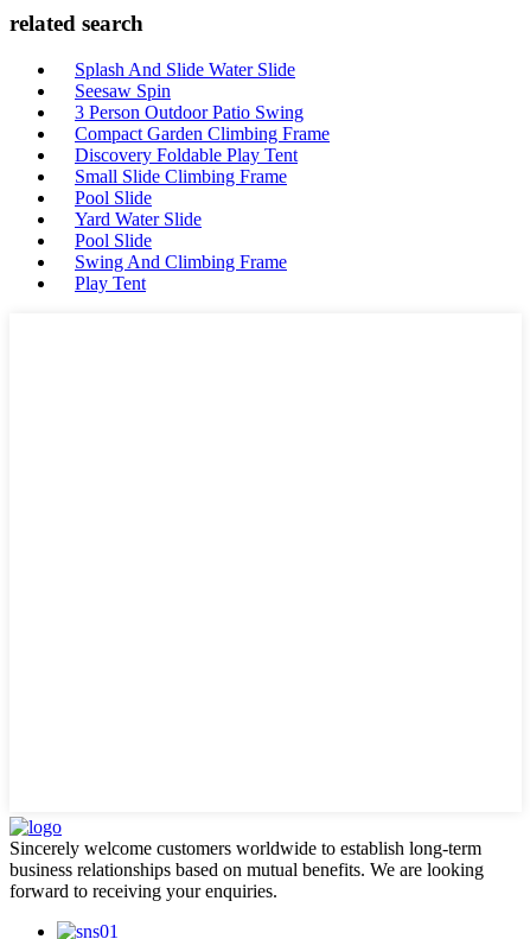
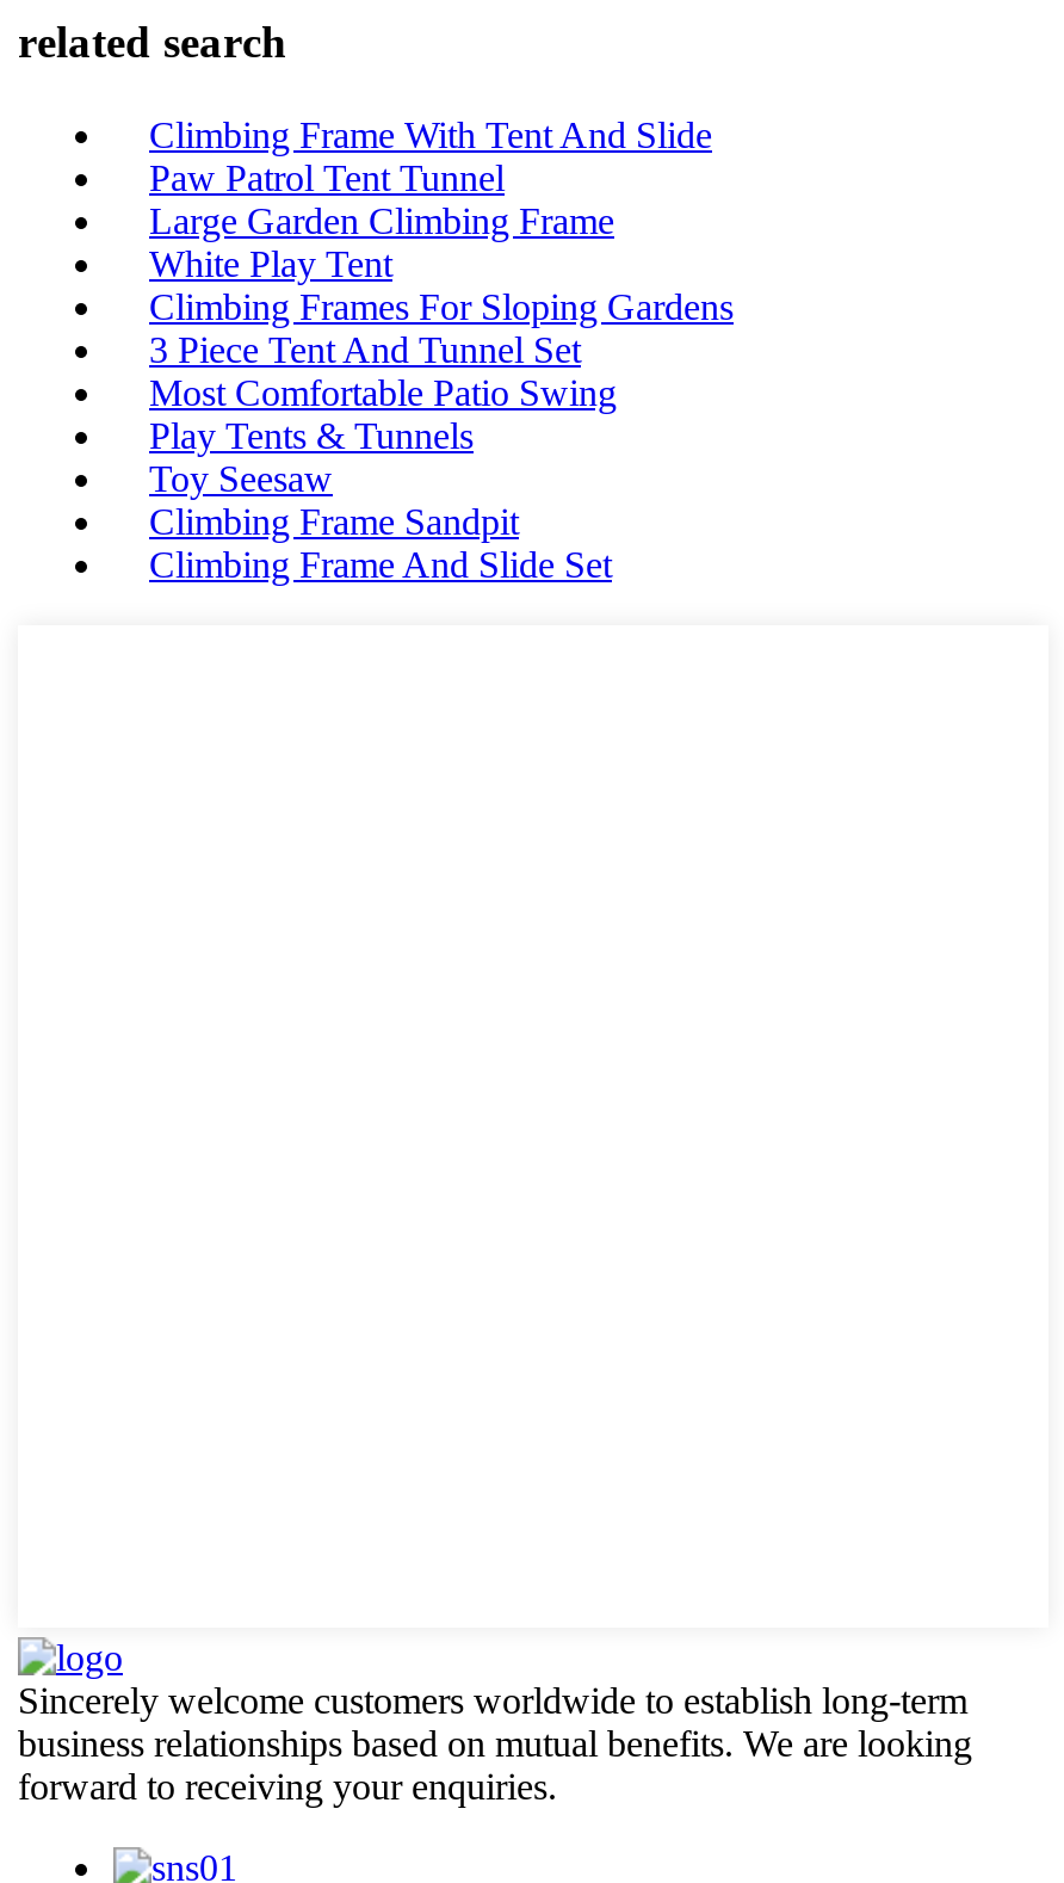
- Splash And Slide Water Slide
- Seesaw Spin
- 3 Person Outdoor Patio Swing
- Compact Garden Climbing Frame
- Discovery Foldable Play Tent
- Small Slide Climbing Frame
- Pool Slide
- Yard Water Slide
- Pool Slide
- Swing And Climbing Frame
- Play Tent
+ Climbing Frame With Tent And Slide
+ Paw Patrol Tent Tunnel
+ Large Garden Climbing Frame
+ White Play Tent
+ Climbing Frames For Sloping Gardens
+ 3 Piece Tent And Tunnel Set
+ Most Comfortable Patio Swing
+ Play Tents & Tunnels
+ Toy Seesaw
+ Climbing Frame Sandpit
+ Climbing Frame And Slide Set
